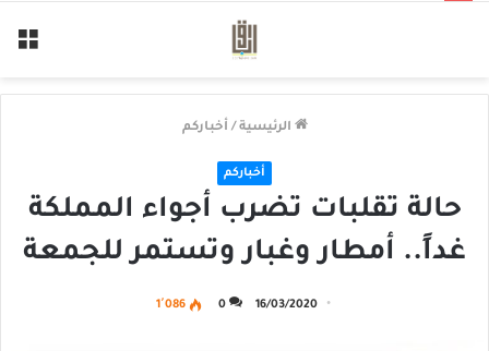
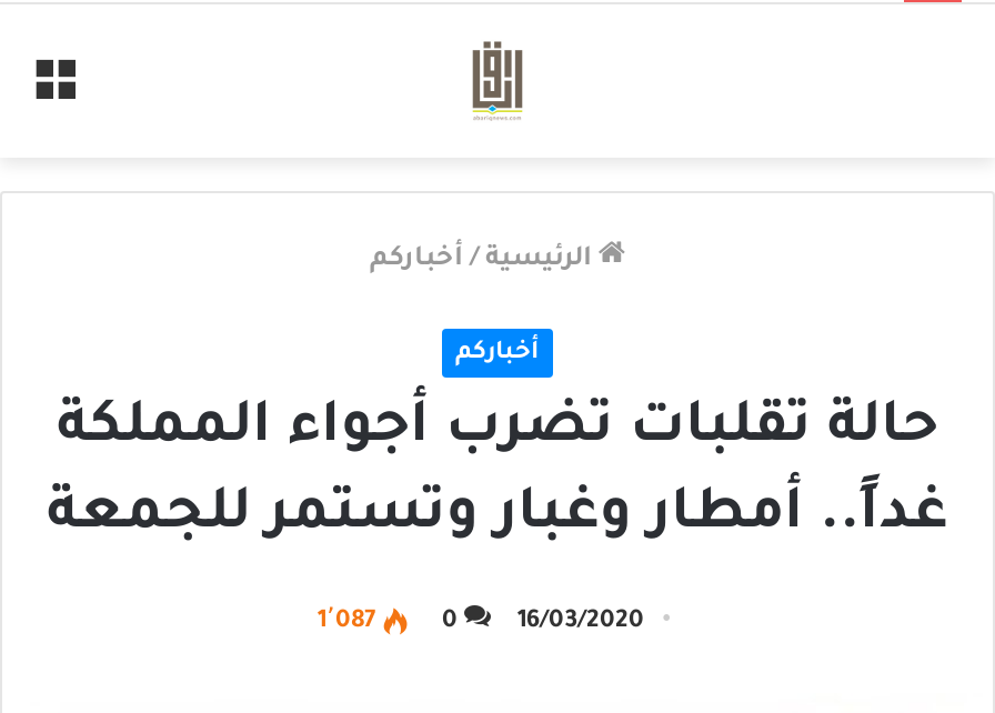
- 1٬086
+ 1٬087
